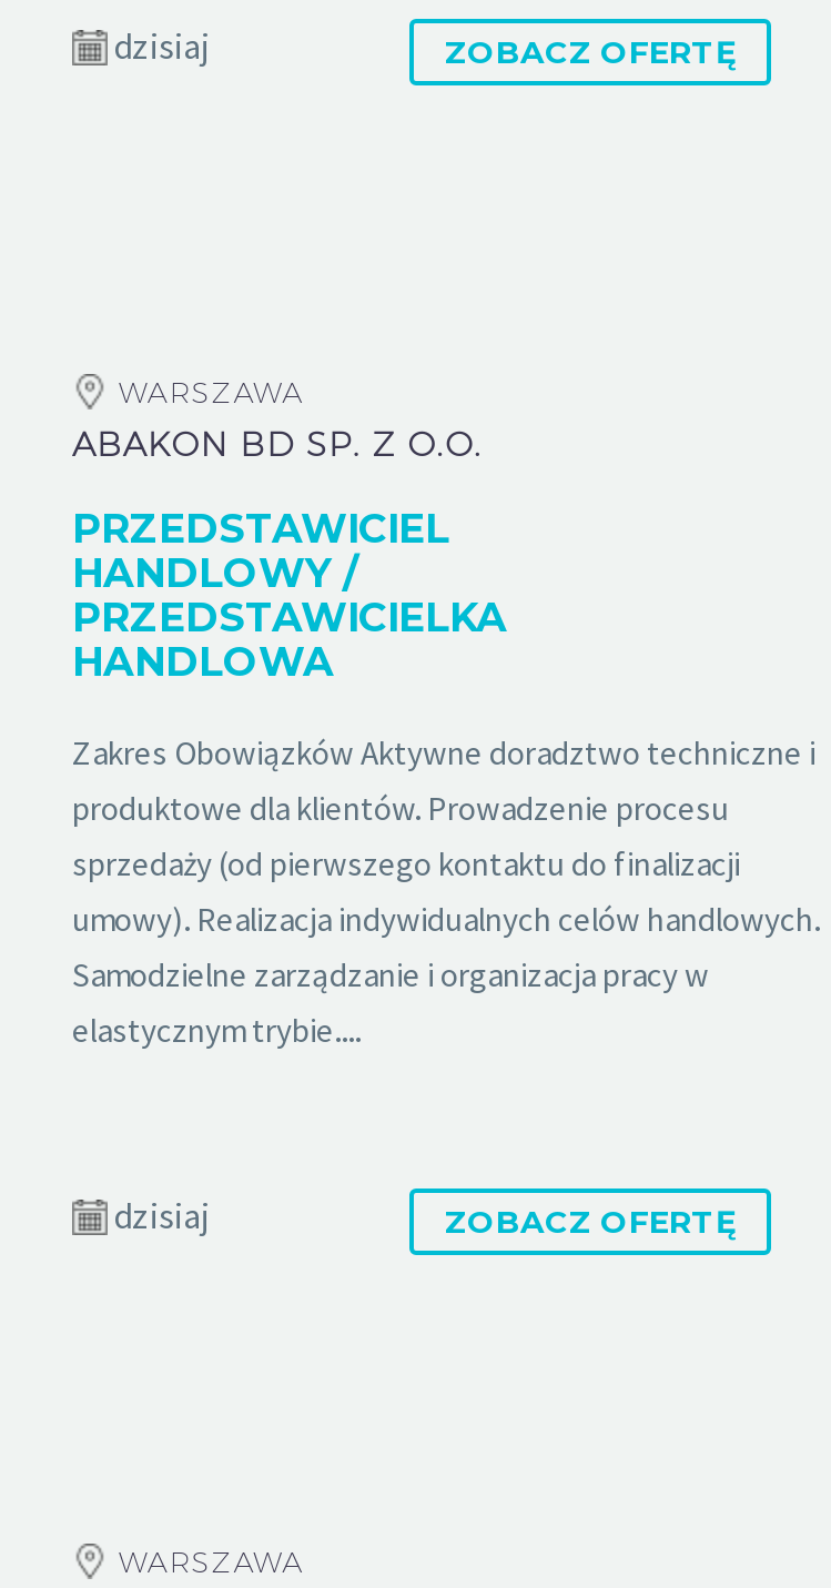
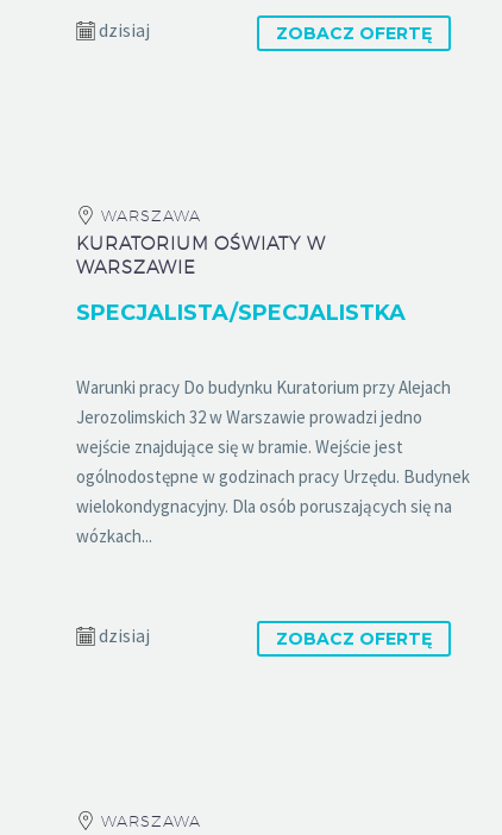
- ABAKON BD SP. Z O.O.
+ KURATORIUM OŚWIATY W
+ WARSZAWIE

- PRZEDSTAWICIEL
- HANDLOWY /
- PRZEDSTAWICIELKA
- HANDLOWA
+ SPECJALISTA/SPECJALISTKA

- Zakres Obowiązków Aktywne doradztwo techniczne i
- produktowe dla klientów. Prowadzenie procesu
- sprzedaży (od pierwszego kontaktu do finalizacji
- umowy). Realizacja indywidualnych celów handlowych.
- Samodzielne zarządzanie i organizacja pracy w
- elastycznym trybie....
+ Warunki pracy Do budynku Kuratorium przy Alejach
+ Jerozolimskich 32 w Warszawie prowadzi jedno
+ wejście znajdujące się w bramie. Wejście jest
+ ogólnodostępne w godzinach pracy Urzędu. Budynek
+ wielokondygnacyjny. Dla osób poruszających się na
+ wózkach...
